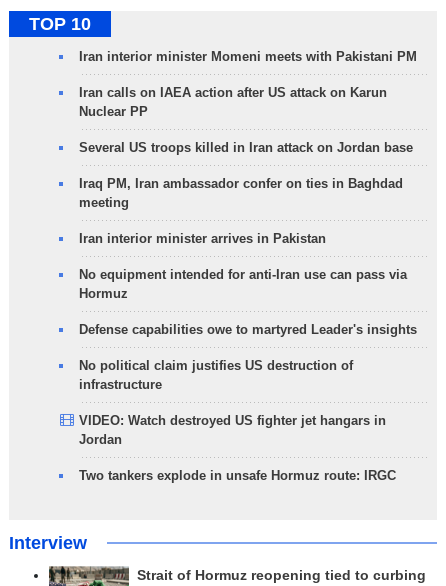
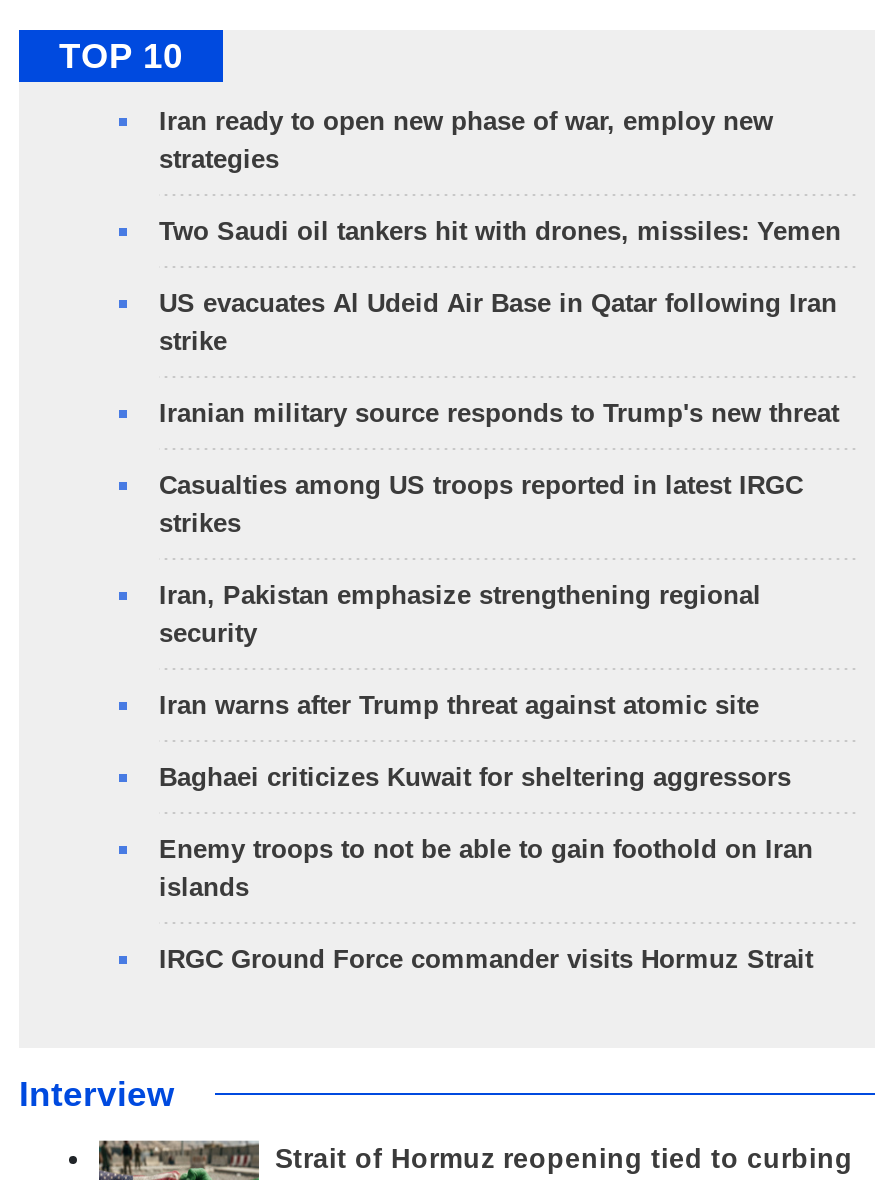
- Iran interior minister Momeni meets with Pakistani PM
+ Iran ready to open new phase of war, employ new
+ strategies

- Iran calls on IAEA action after US attack on Karun
- Nuclear PP
+ Two Saudi oil tankers hit with drones, missiles: Yemen

- Several US troops killed in Iran attack on Jordan base
+ US evacuates Al Udeid Air Base in Qatar following Iran
+ strike

- Iraq PM, Iran ambassador confer on ties in Baghdad
- meeting
+ Iranian military source responds to Trump's new threat

- Iran interior minister arrives in Pakistan
+ Casualties among US troops reported in latest IRGC
+ strikes

- No equipment intended for anti-Iran use can pass via
- Hormuz
+ Iran, Pakistan emphasize strengthening regional
+ security

- Defense capabilities owe to martyred Leader's insights
+ Iran warns after Trump threat against atomic site

- No political claim justifies US destruction of
- infrastructure
+ Baghaei criticizes Kuwait for sheltering aggressors

- VIDEO: Watch destroyed US fighter jet hangars in
- Jordan
+ Enemy troops to not be able to gain foothold on Iran
+ islands

- Two tankers explode in unsafe Hormuz route: IRGC
+ IRGC Ground Force commander visits Hormuz Strait
